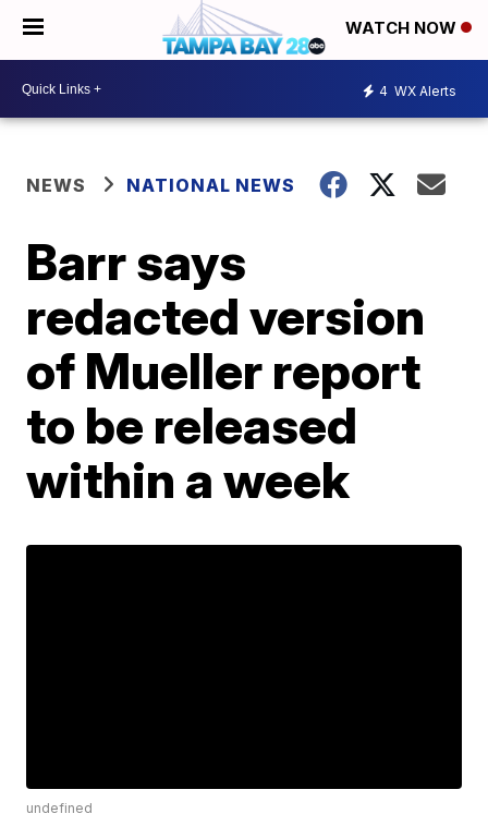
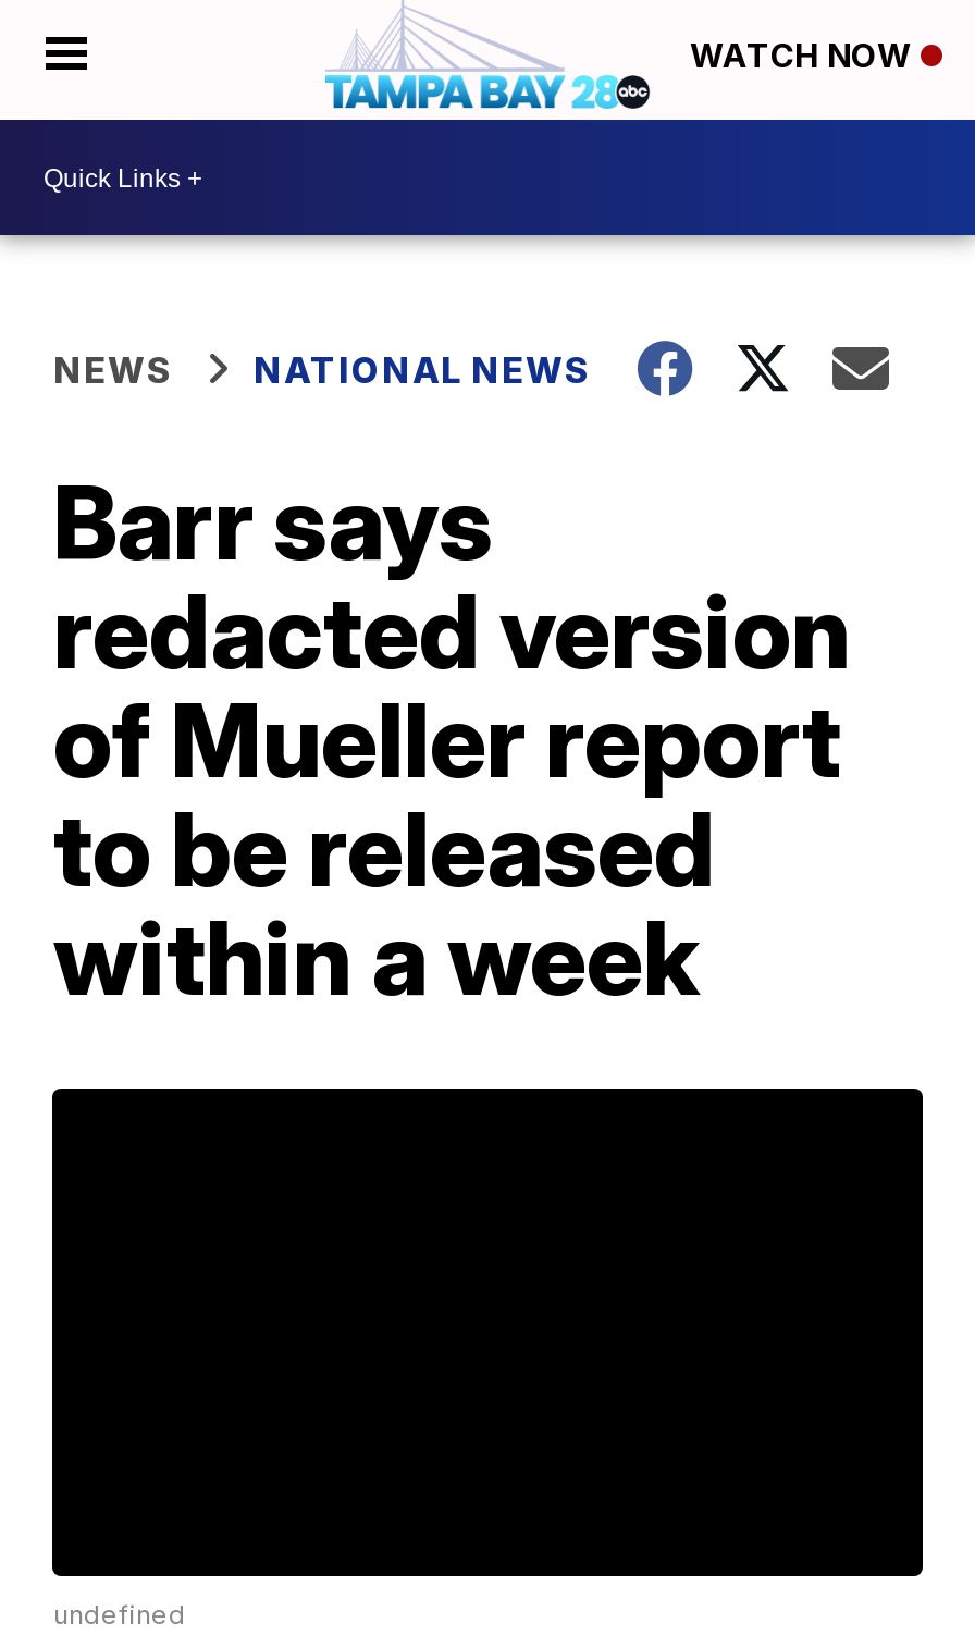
- 4 WX Alerts
